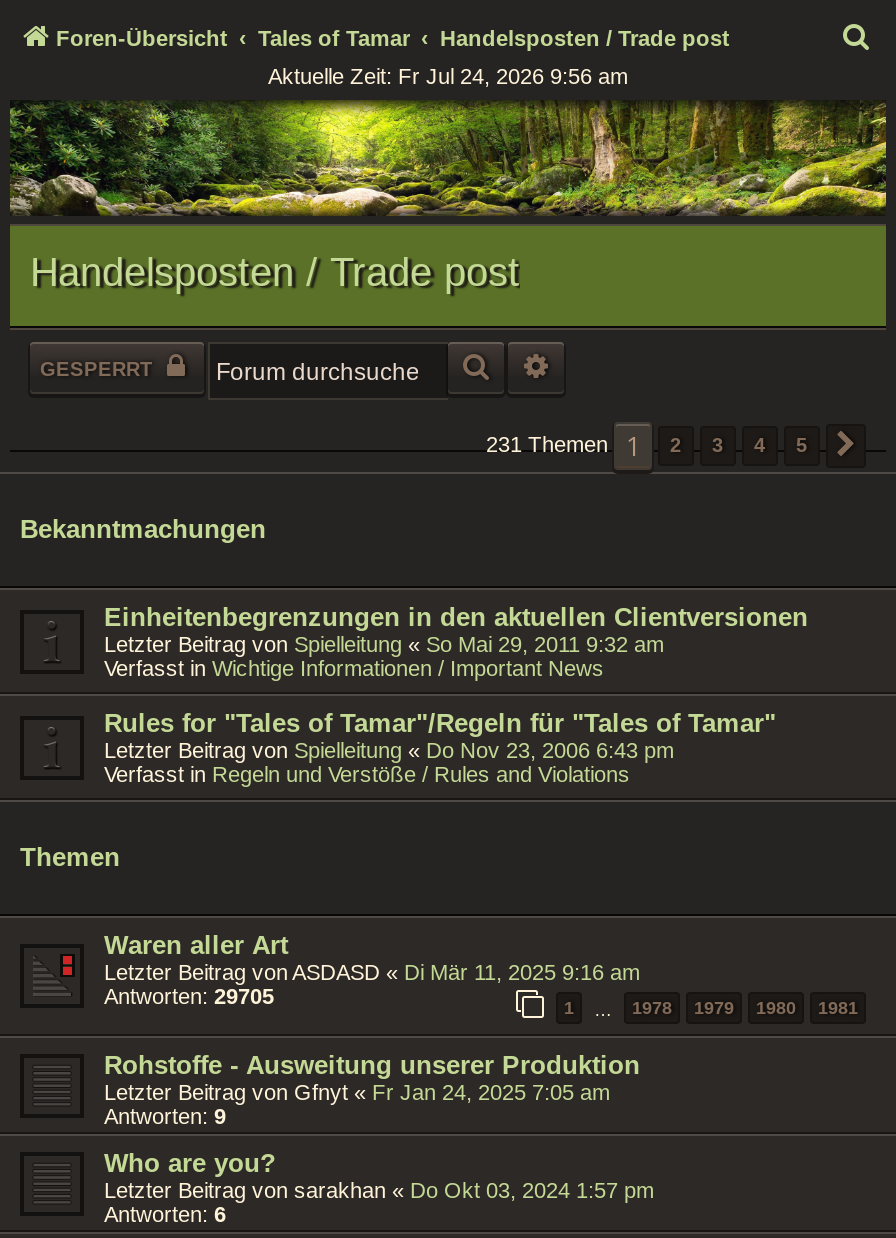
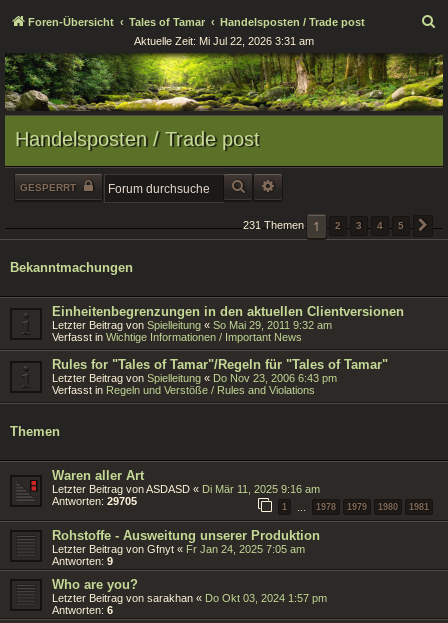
- Aktuelle Zeit: Fr Jul 24, 2026 9:56 am
+ Aktuelle Zeit: Mi Jul 22, 2026 3:31 am
